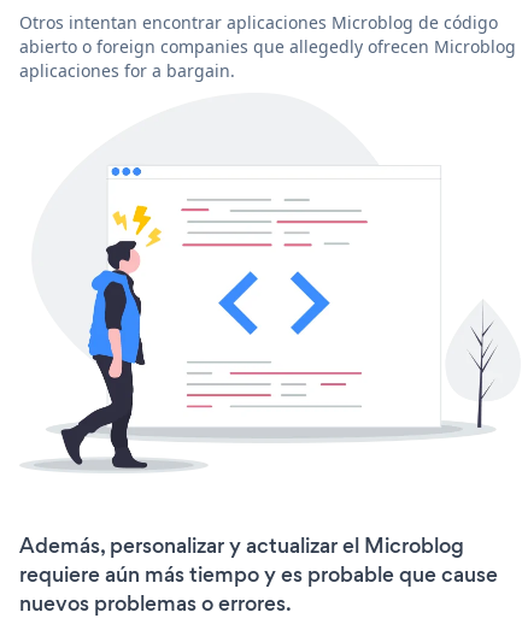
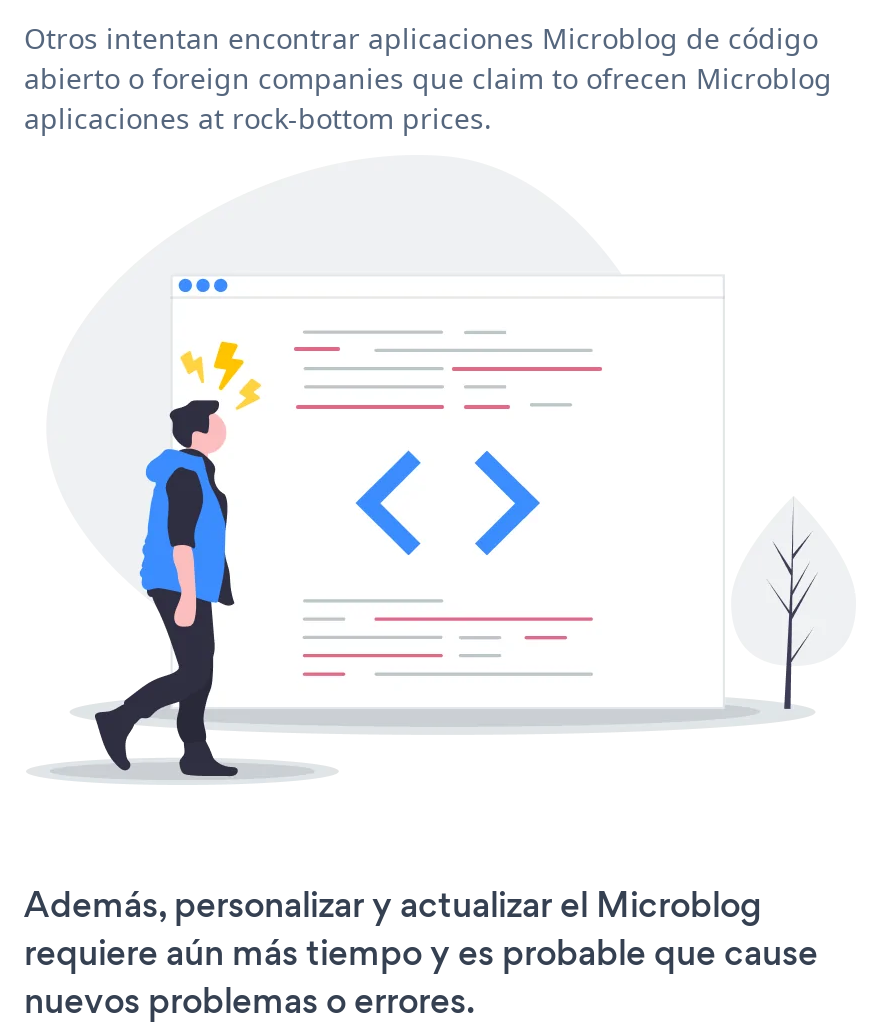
- abierto o foreign companies que allegedly ofrecen Microblog
- aplicaciones for a bargain.
+ abierto o foreign companies que claim to ofrecen Microblog
+ aplicaciones at rock-bottom prices.
